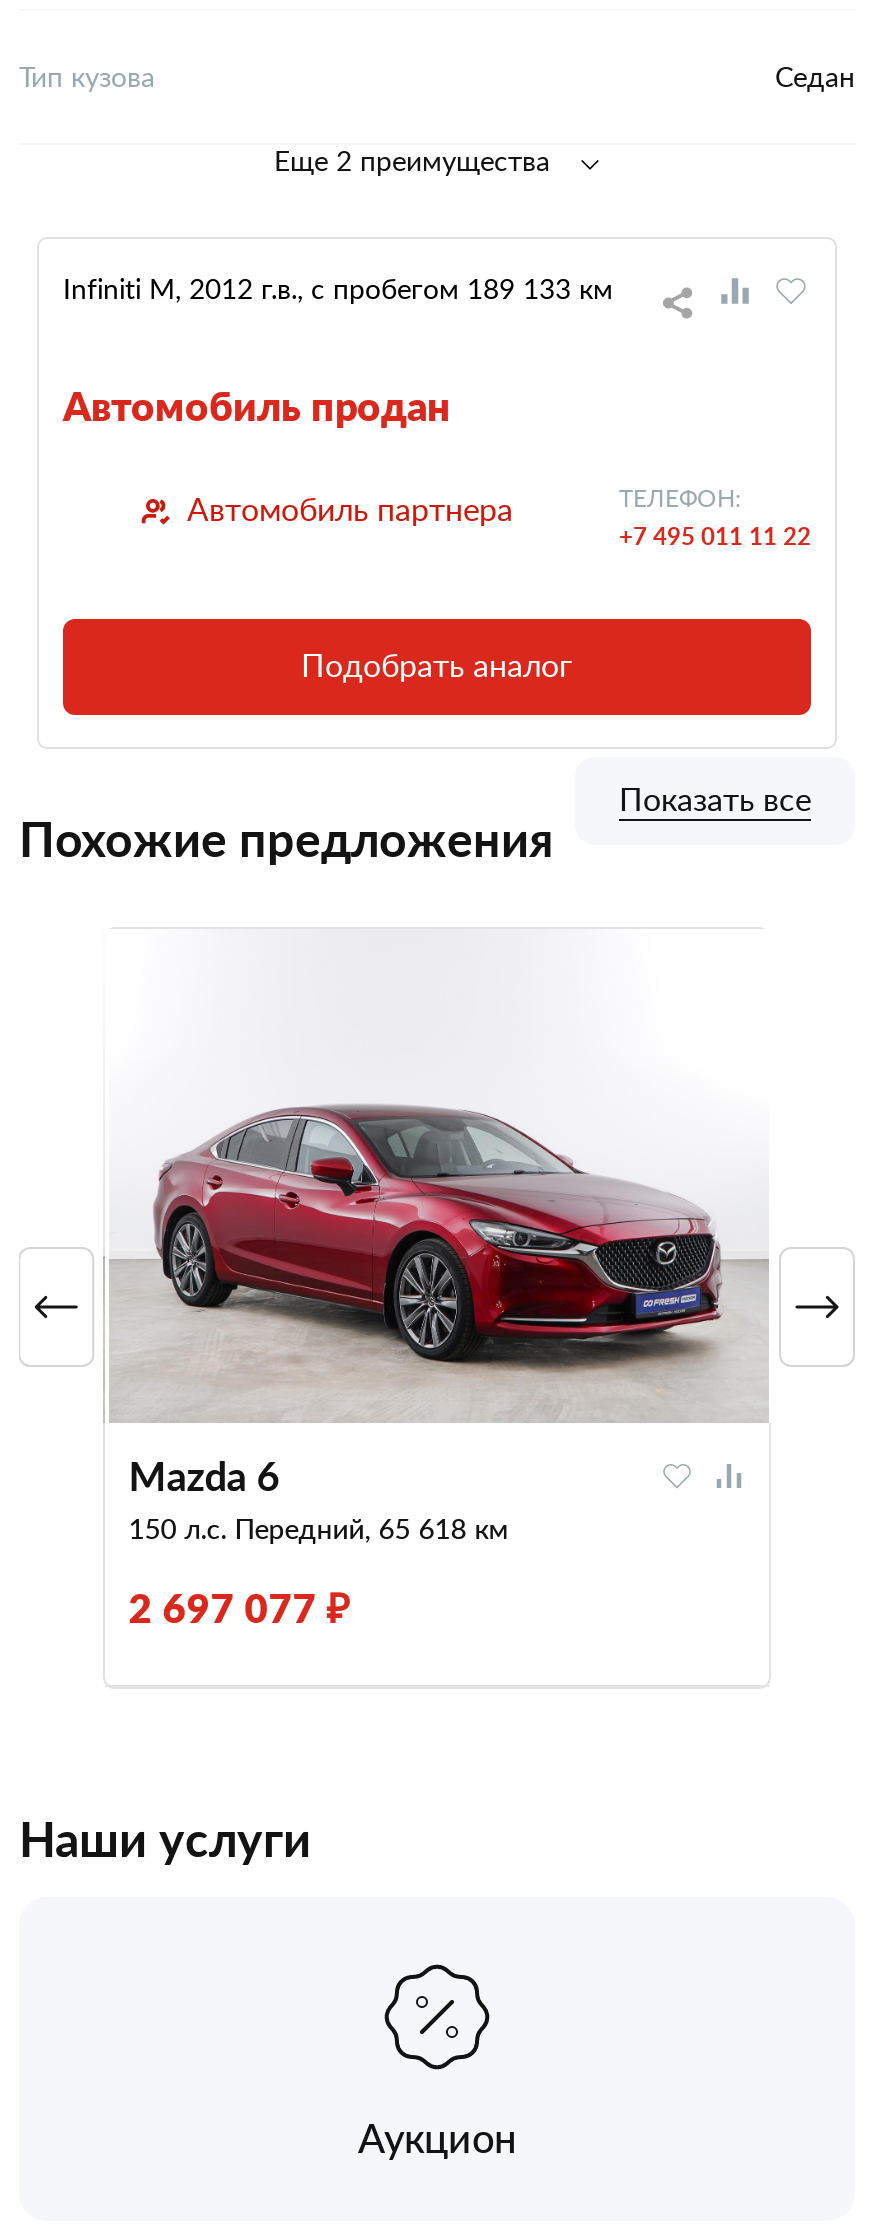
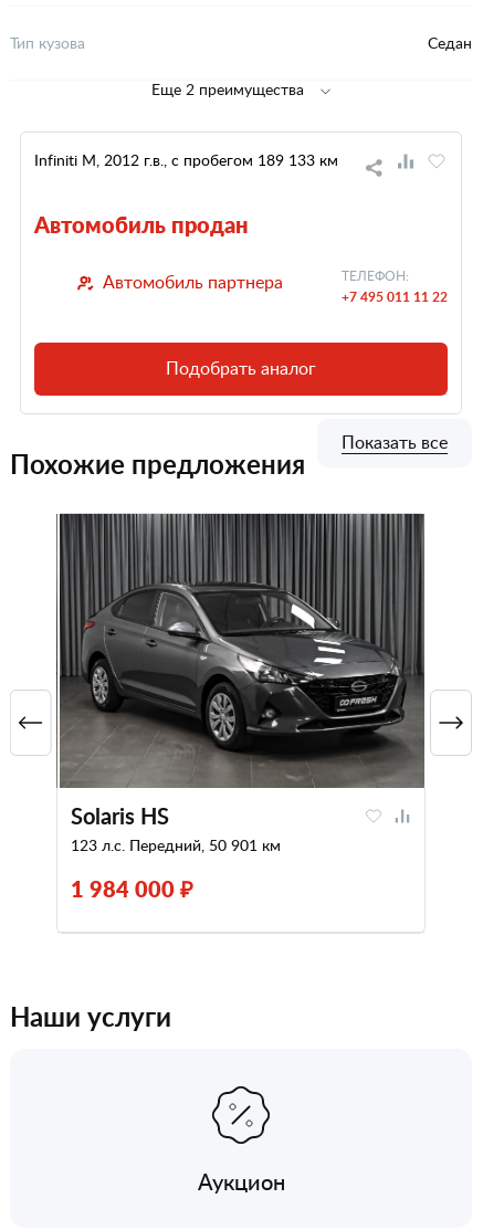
- [image]
- Mazda 6
- 150 л.с. Передний, 65 618 км
+ [image]
+ Solaris HS
+ 123 л.с. Передний, 50 901 км

- 2 697 077 ₽
+ 1 984 000 ₽
